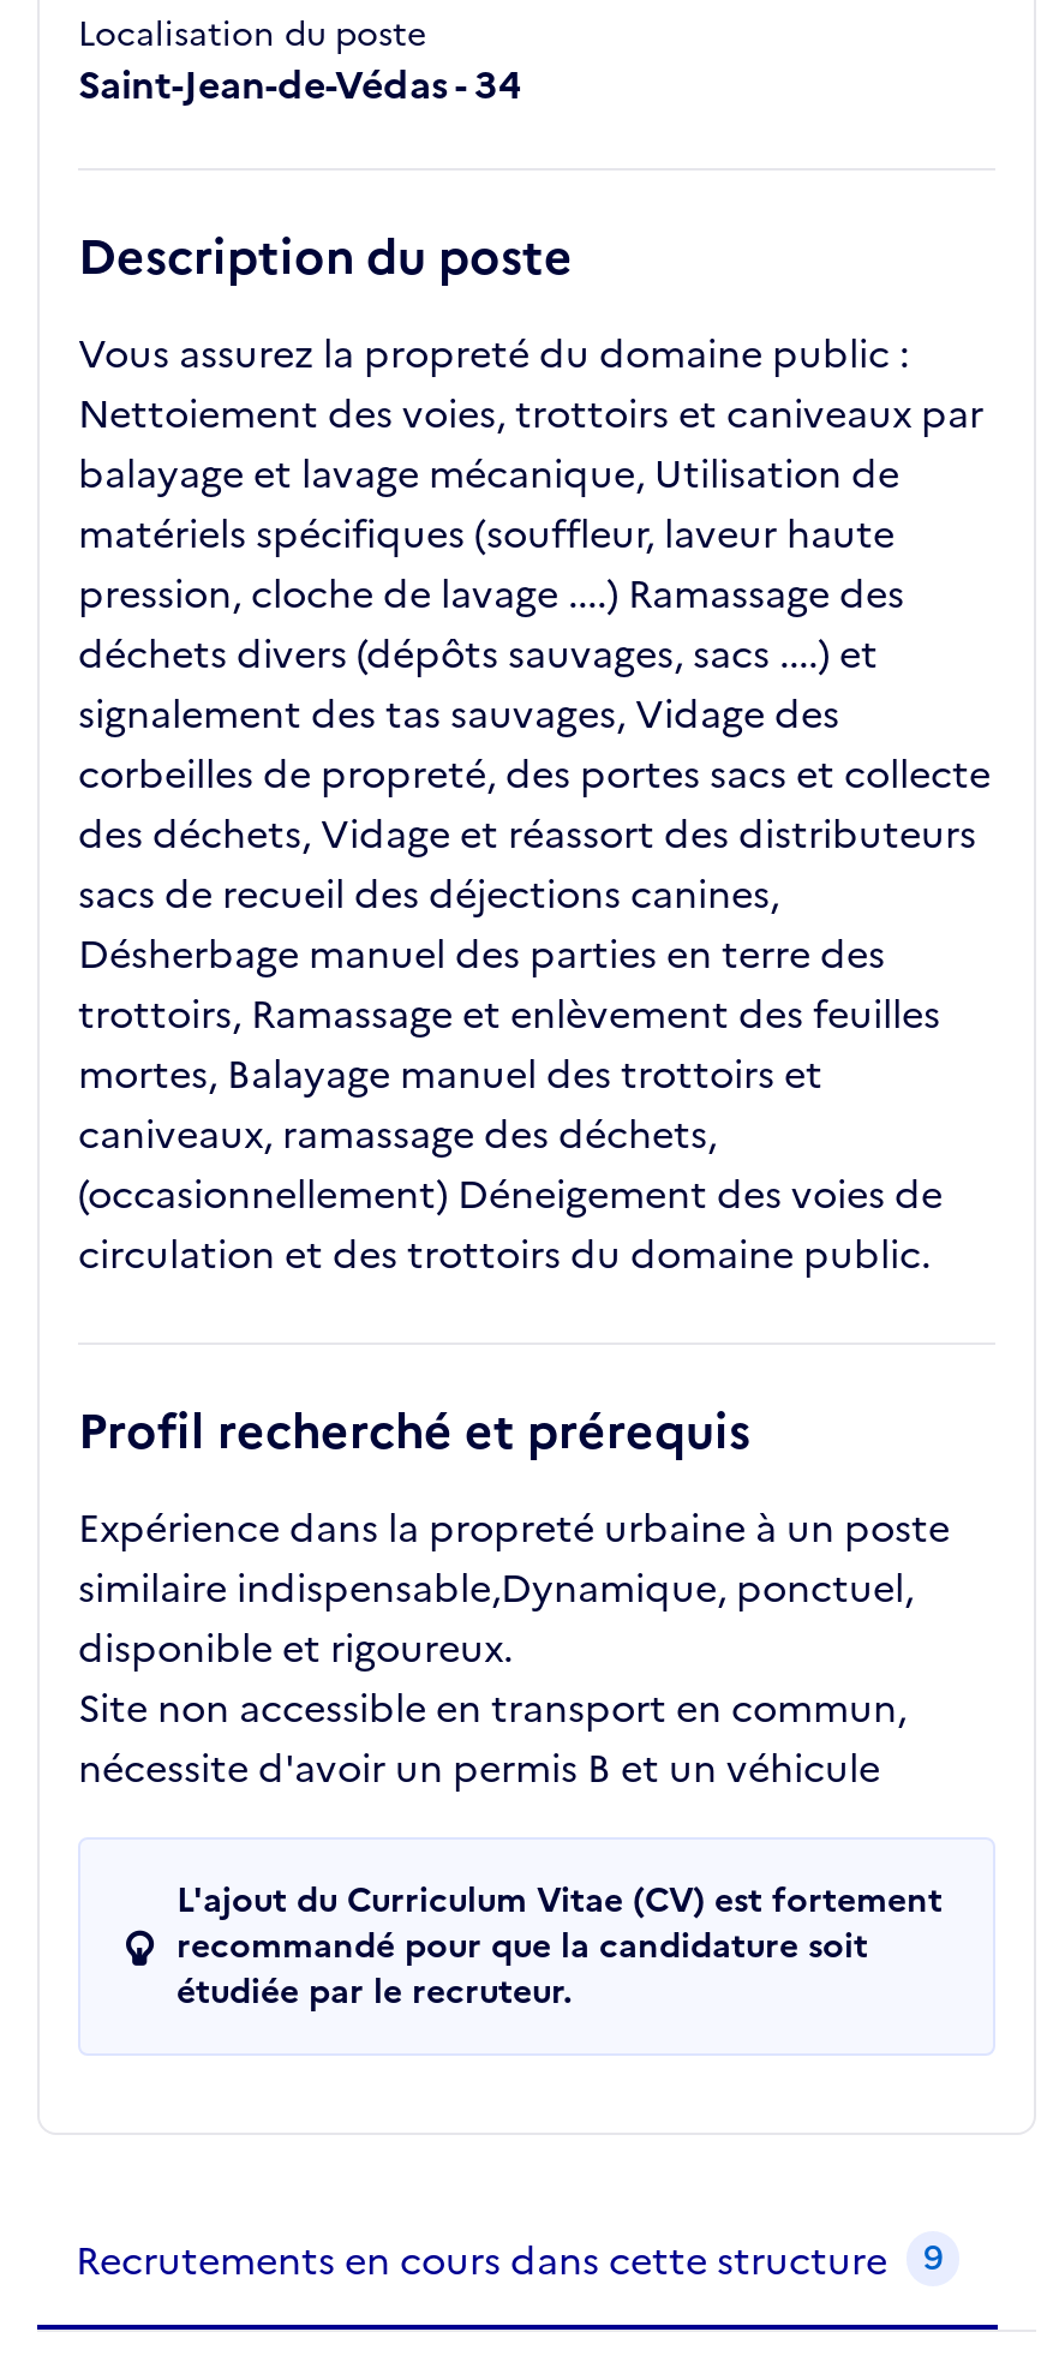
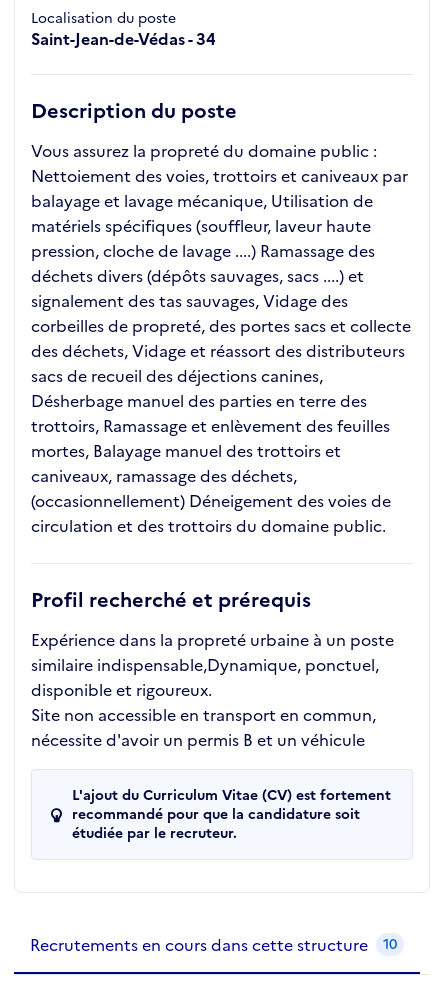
- 9
+ 10
